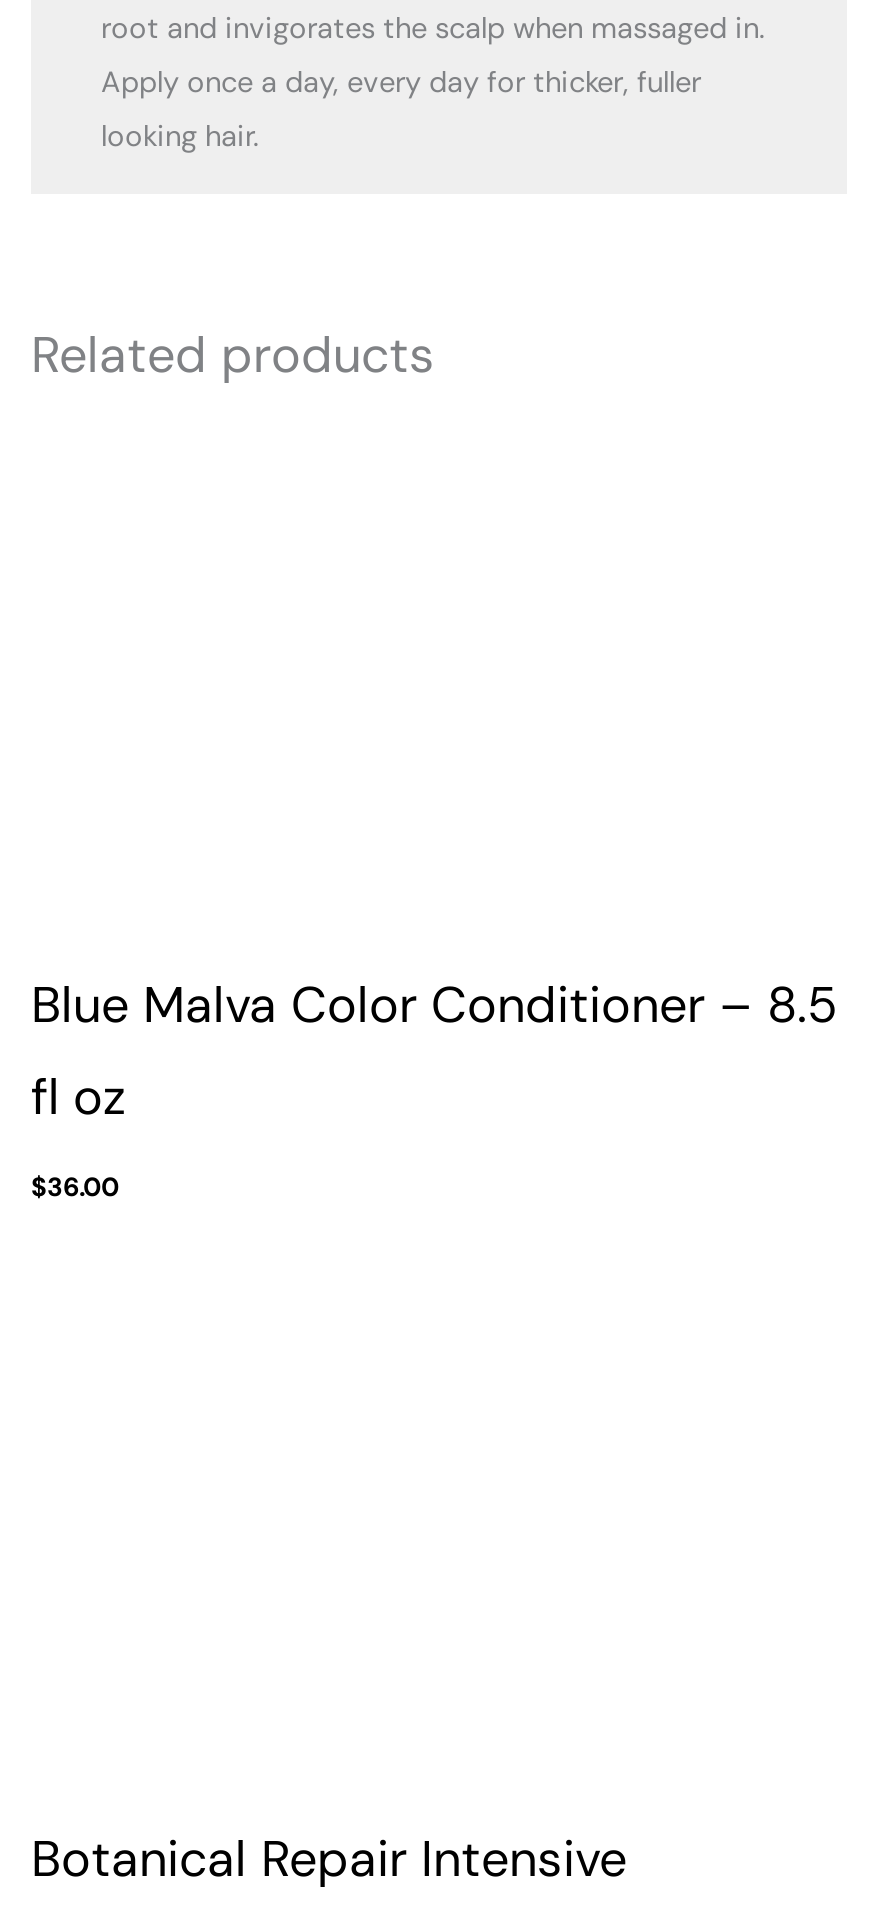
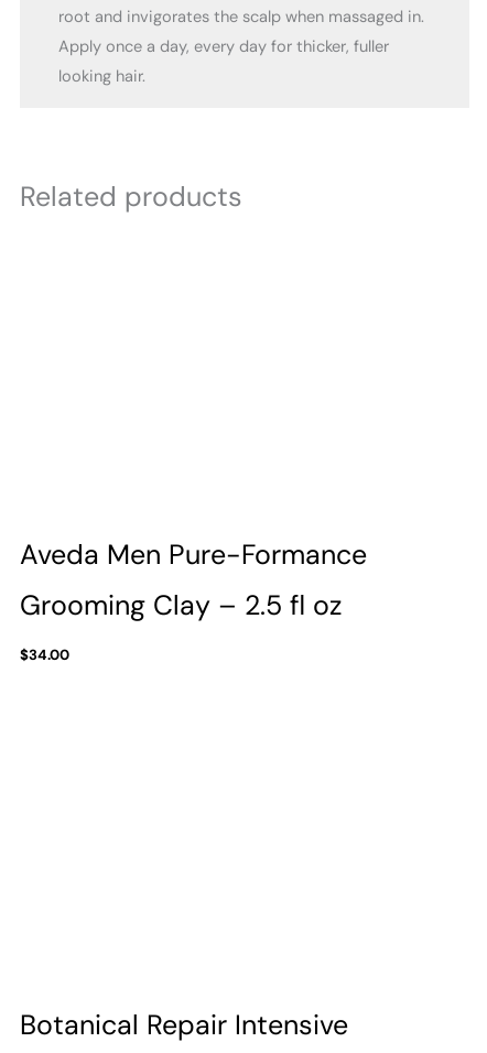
- Blue Malva Color Conditioner – 8.5
- fl oz
+ Aveda Men Pure-Formance
+ Grooming Clay – 2.5 fl oz

- $36.00
+ $34.00
